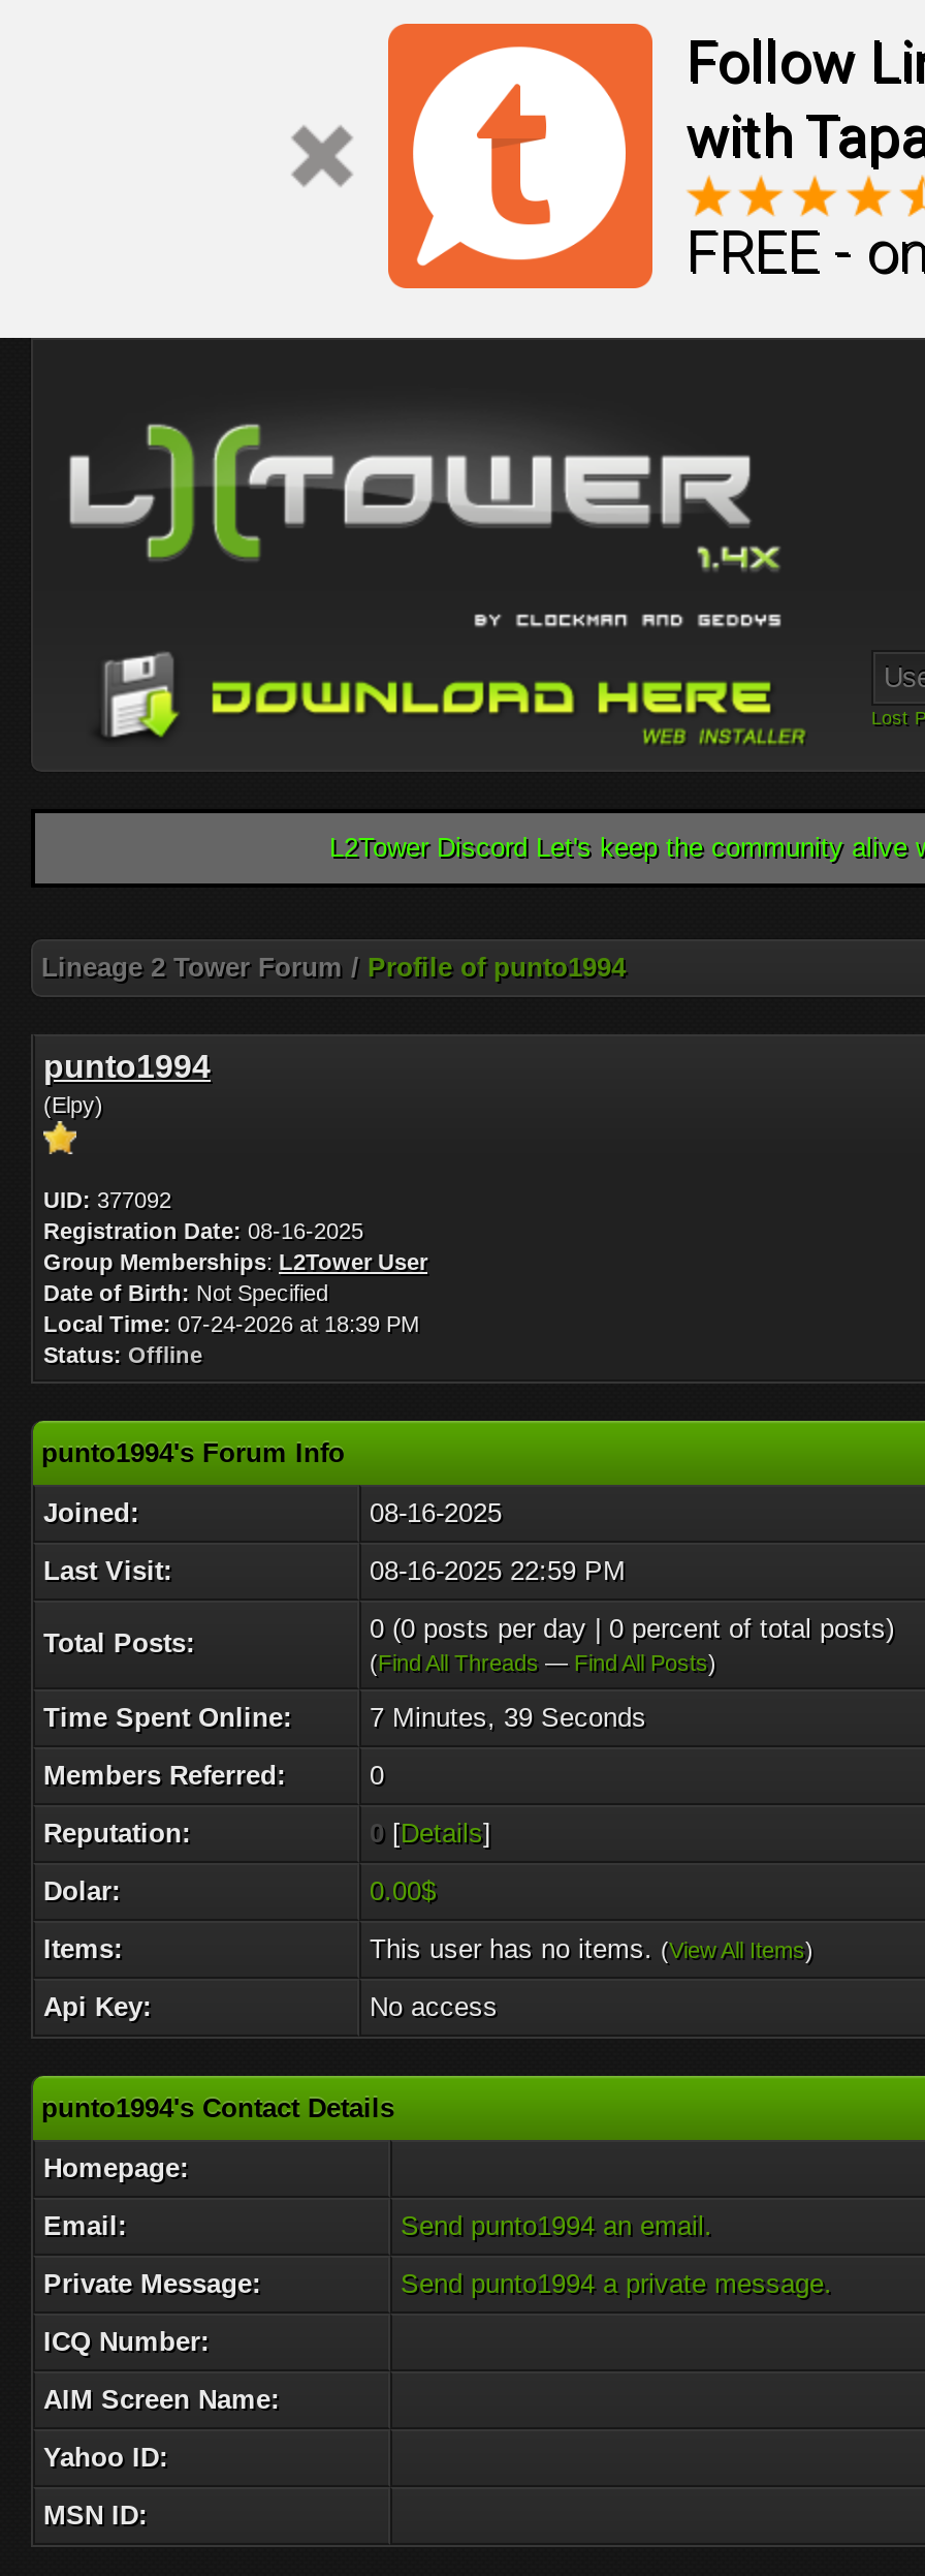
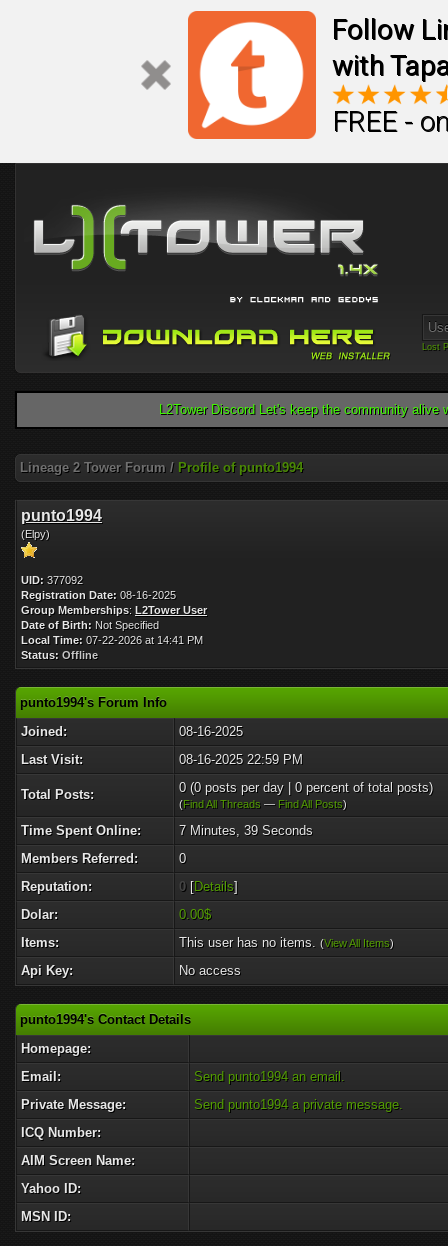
- Local Time: 07-24-2026 at 18:39 PM
+ Local Time: 07-22-2026 at 14:41 PM
